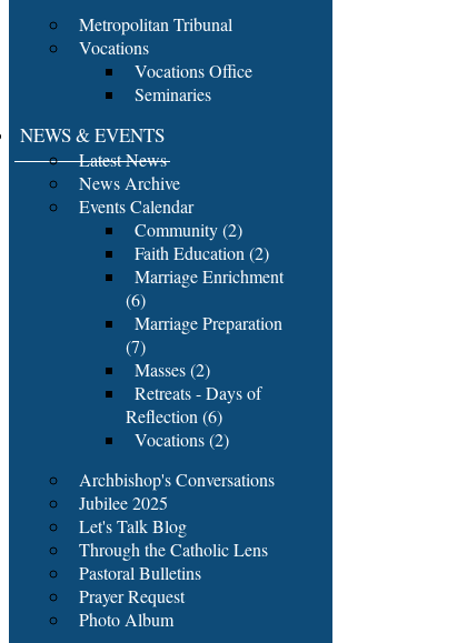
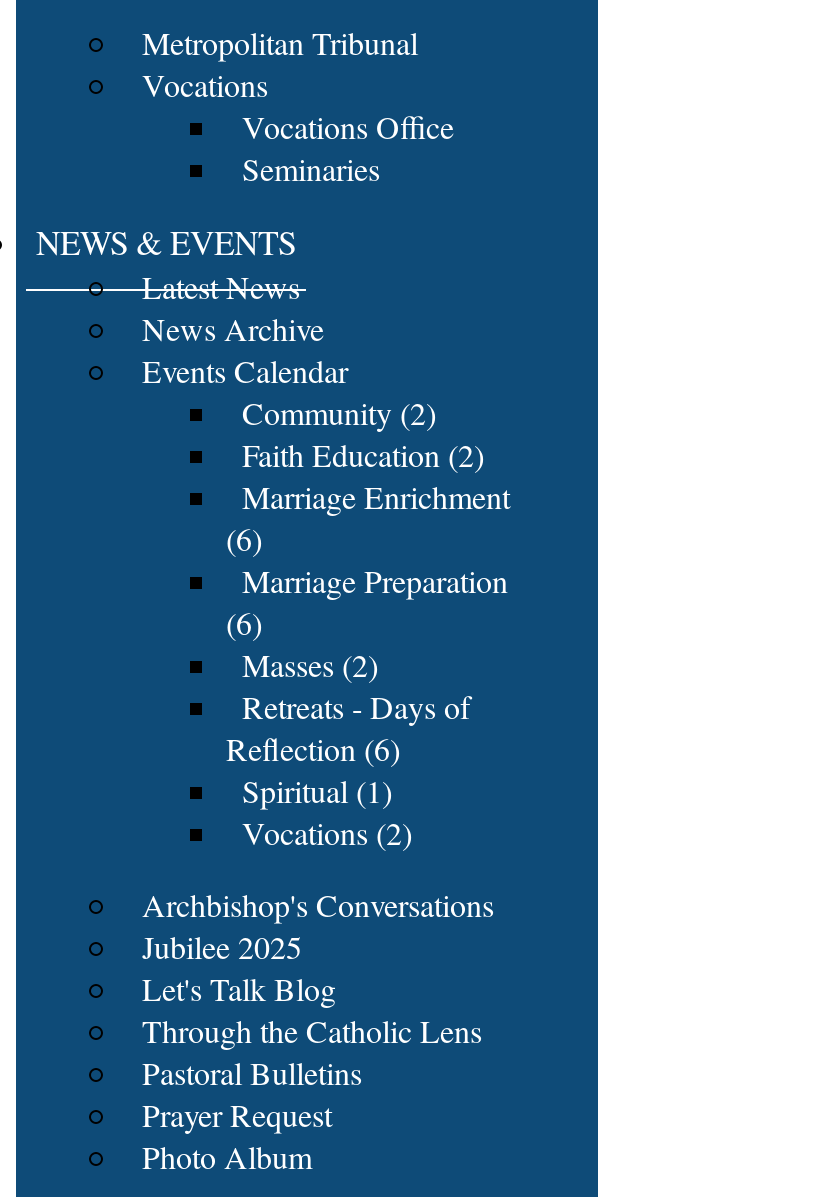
- (7)
+ (6)

+ Spiritual (1)
